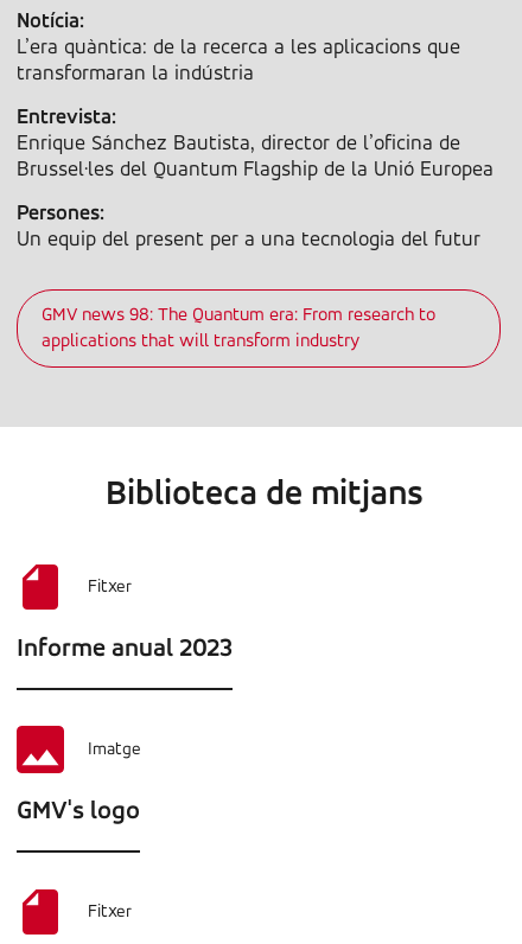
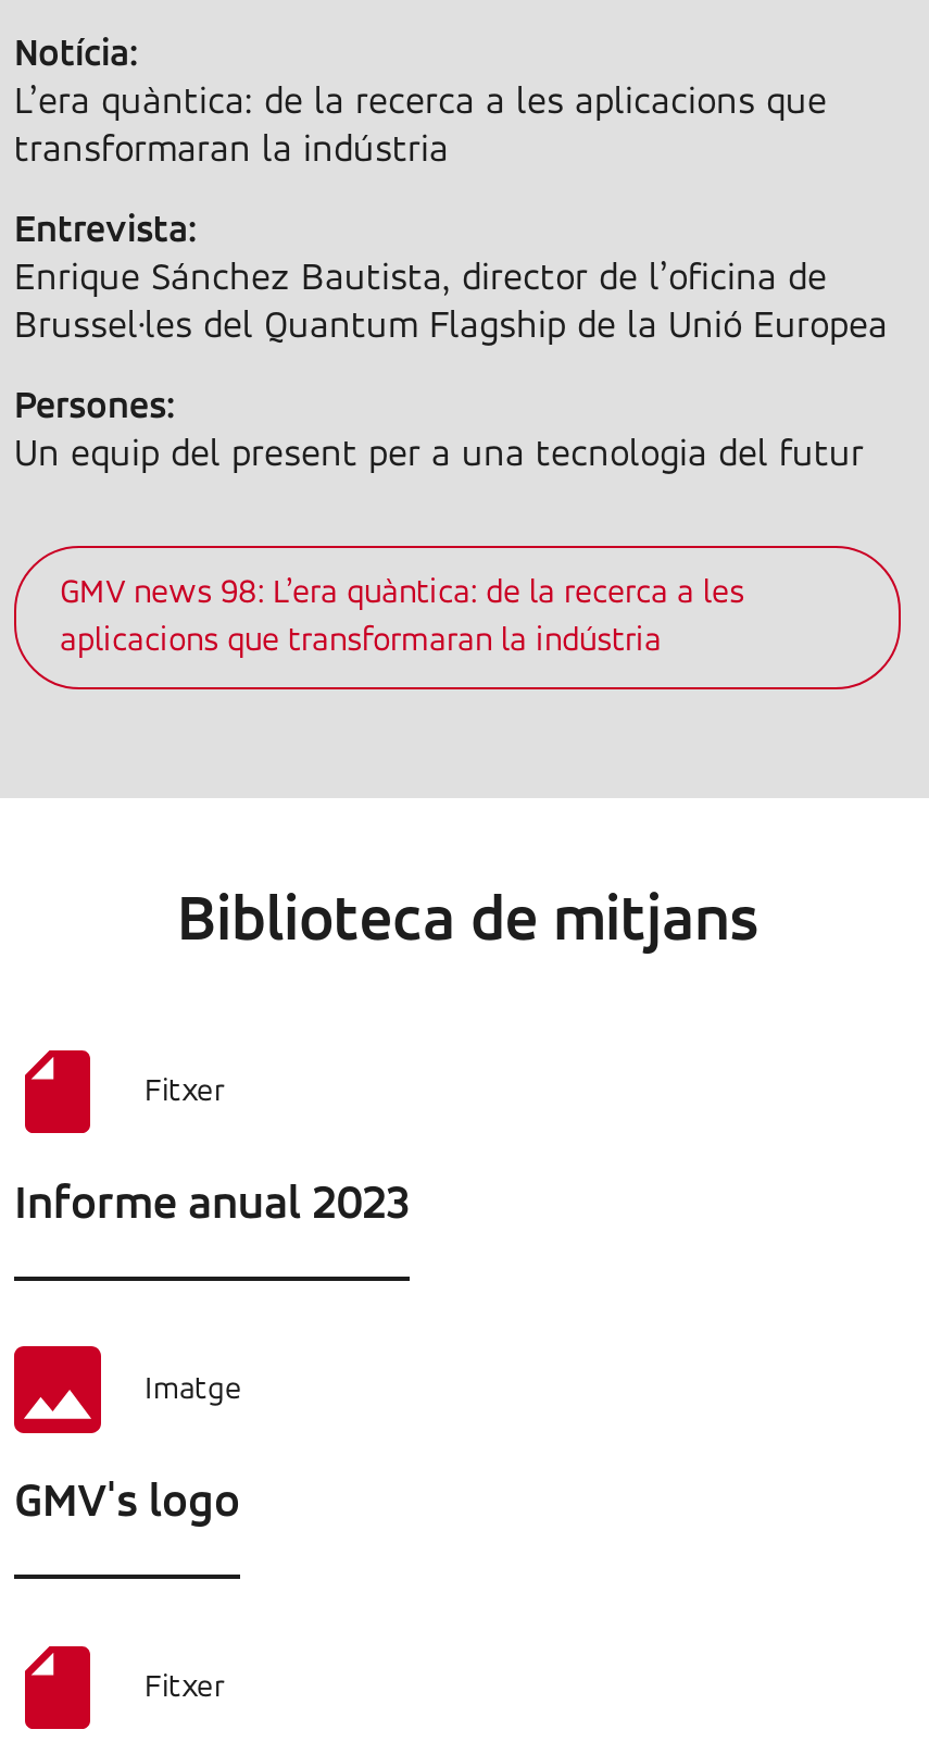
- GMV news 98: The Quantum era: From research to
- applications that will transform industry
+ GMV news 98: L’era quàntica: de la recerca a les
+ aplicacions que transformaran la indústria
